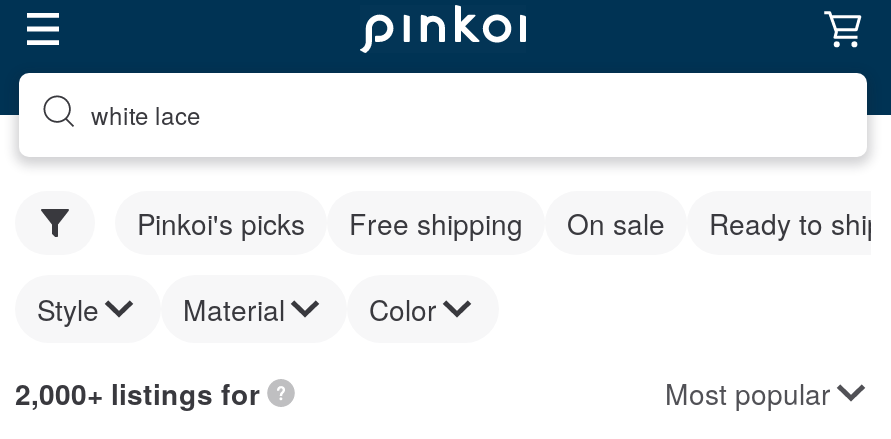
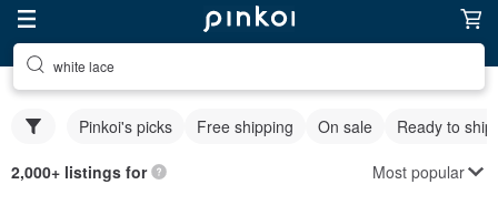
- Style
- Material
- Color
